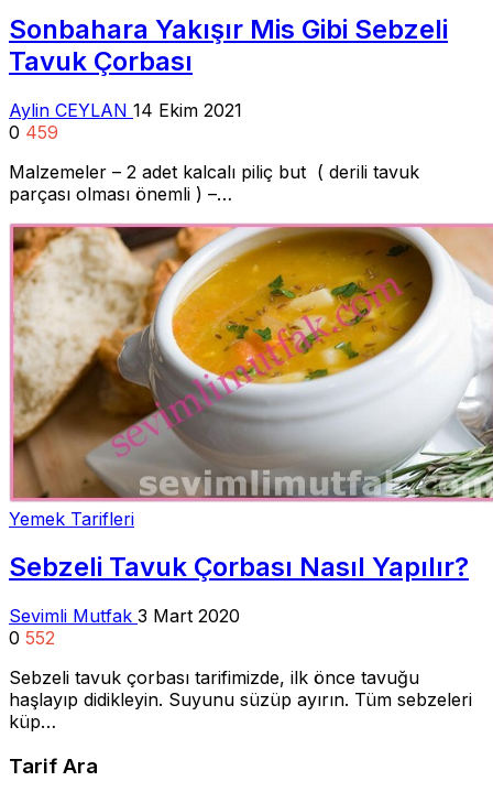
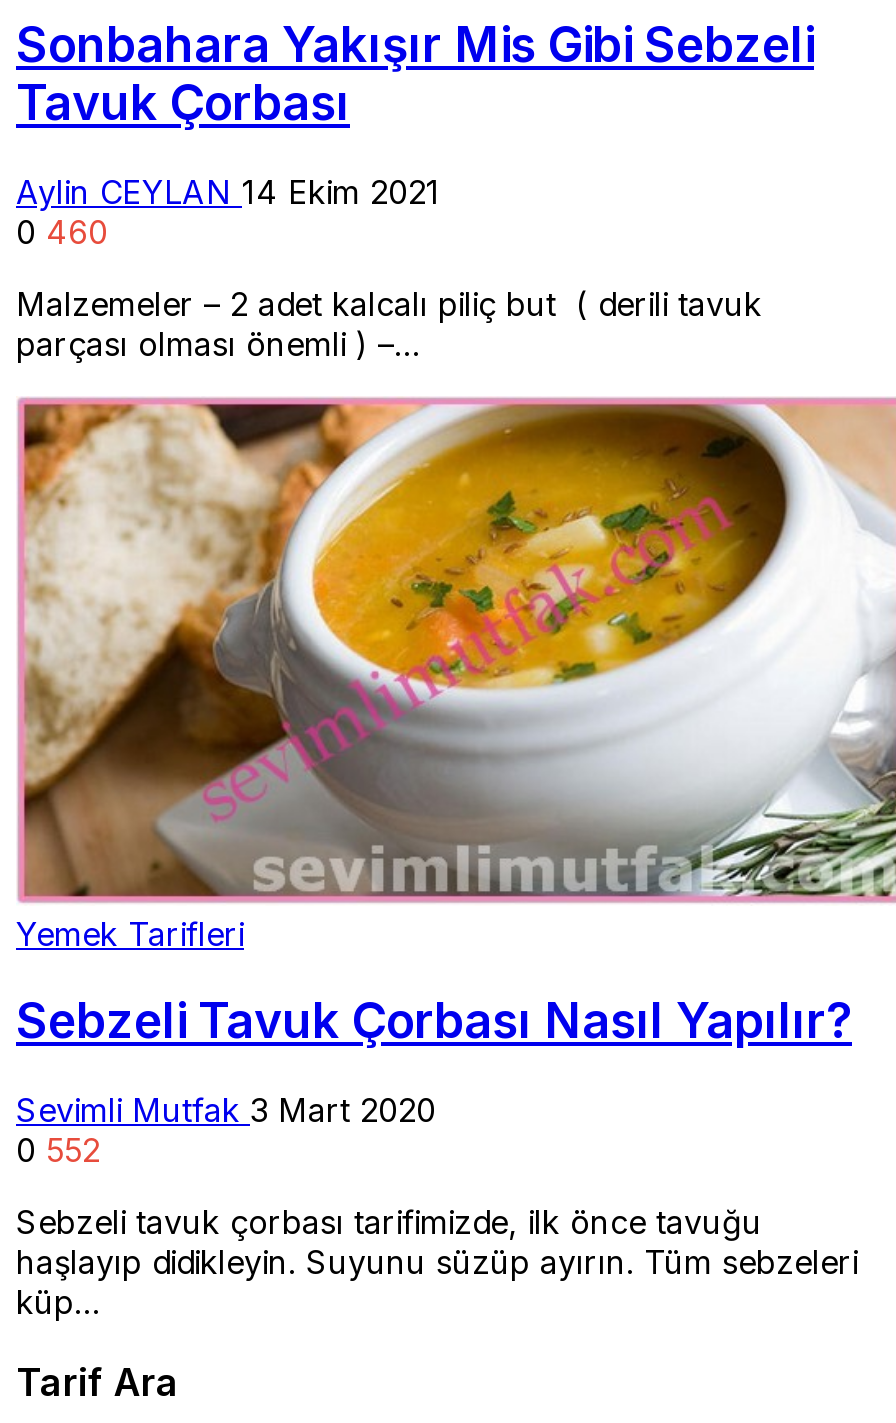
- 0 459
+ 0 460
